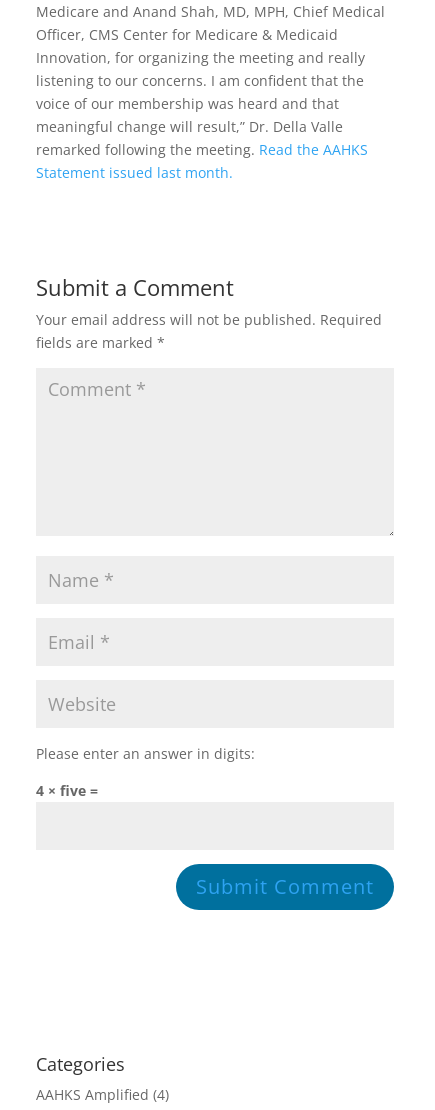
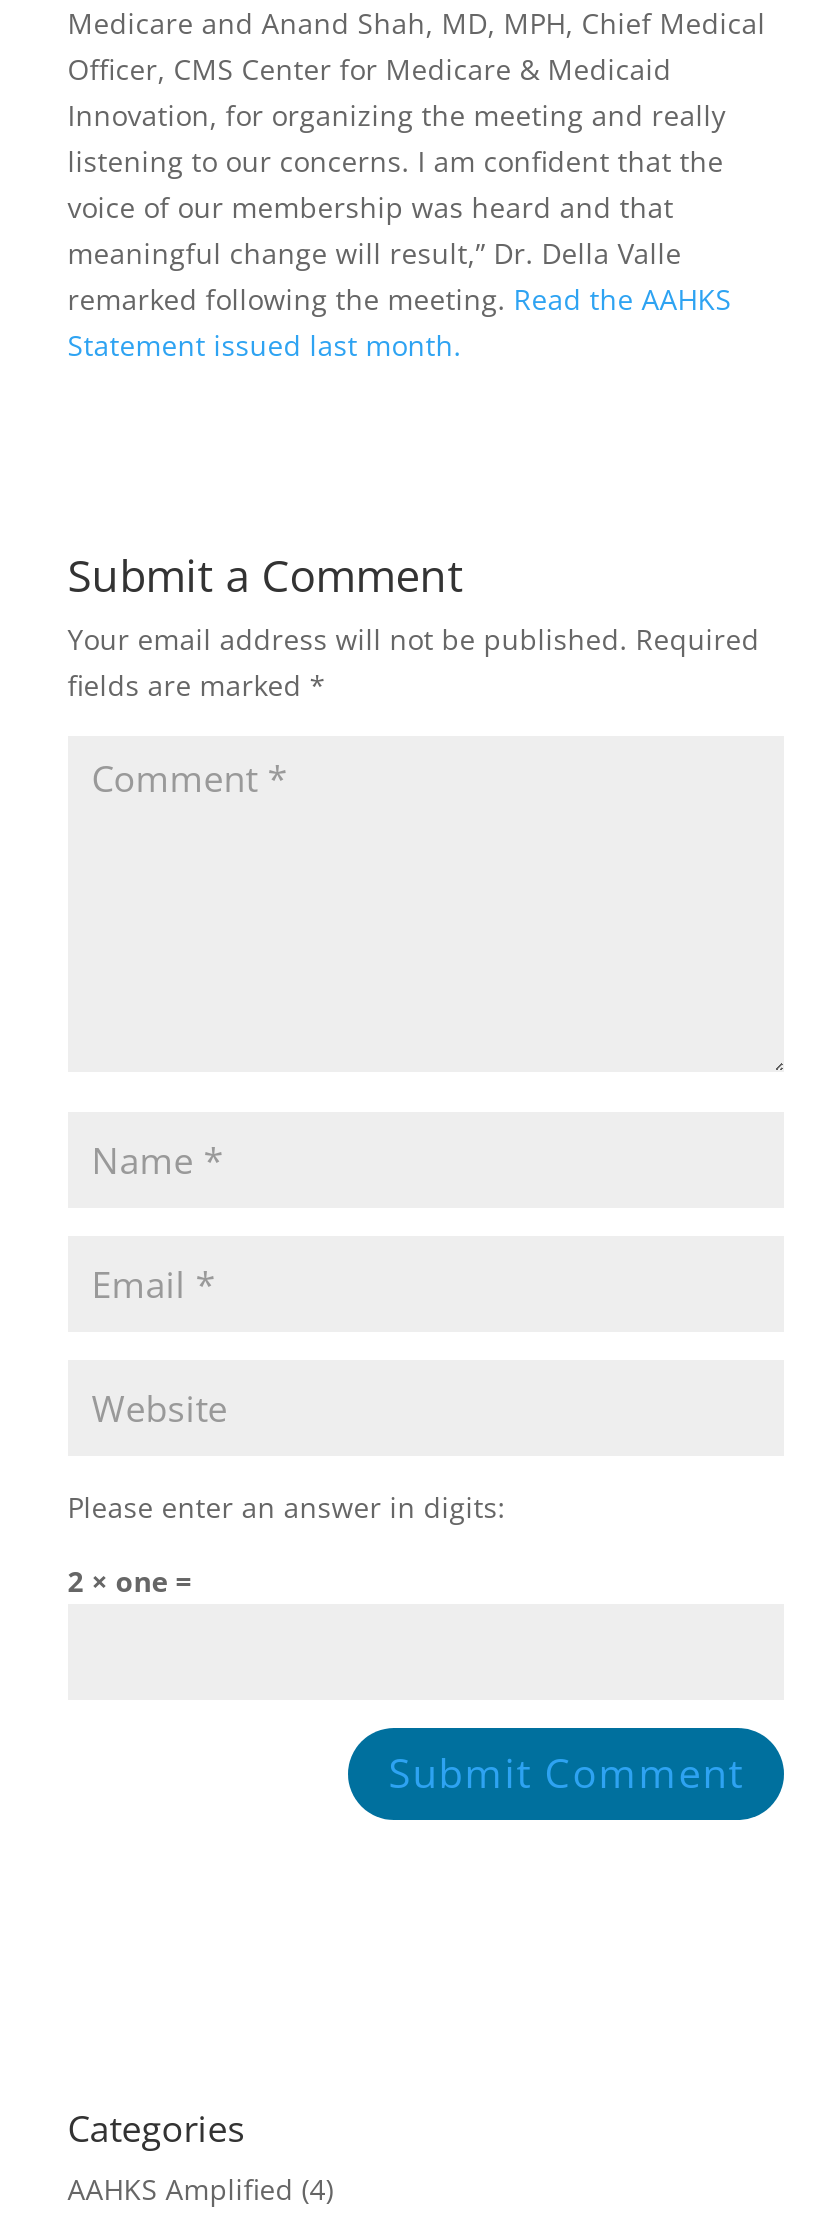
- 4 × five =
+ 2 × one =
